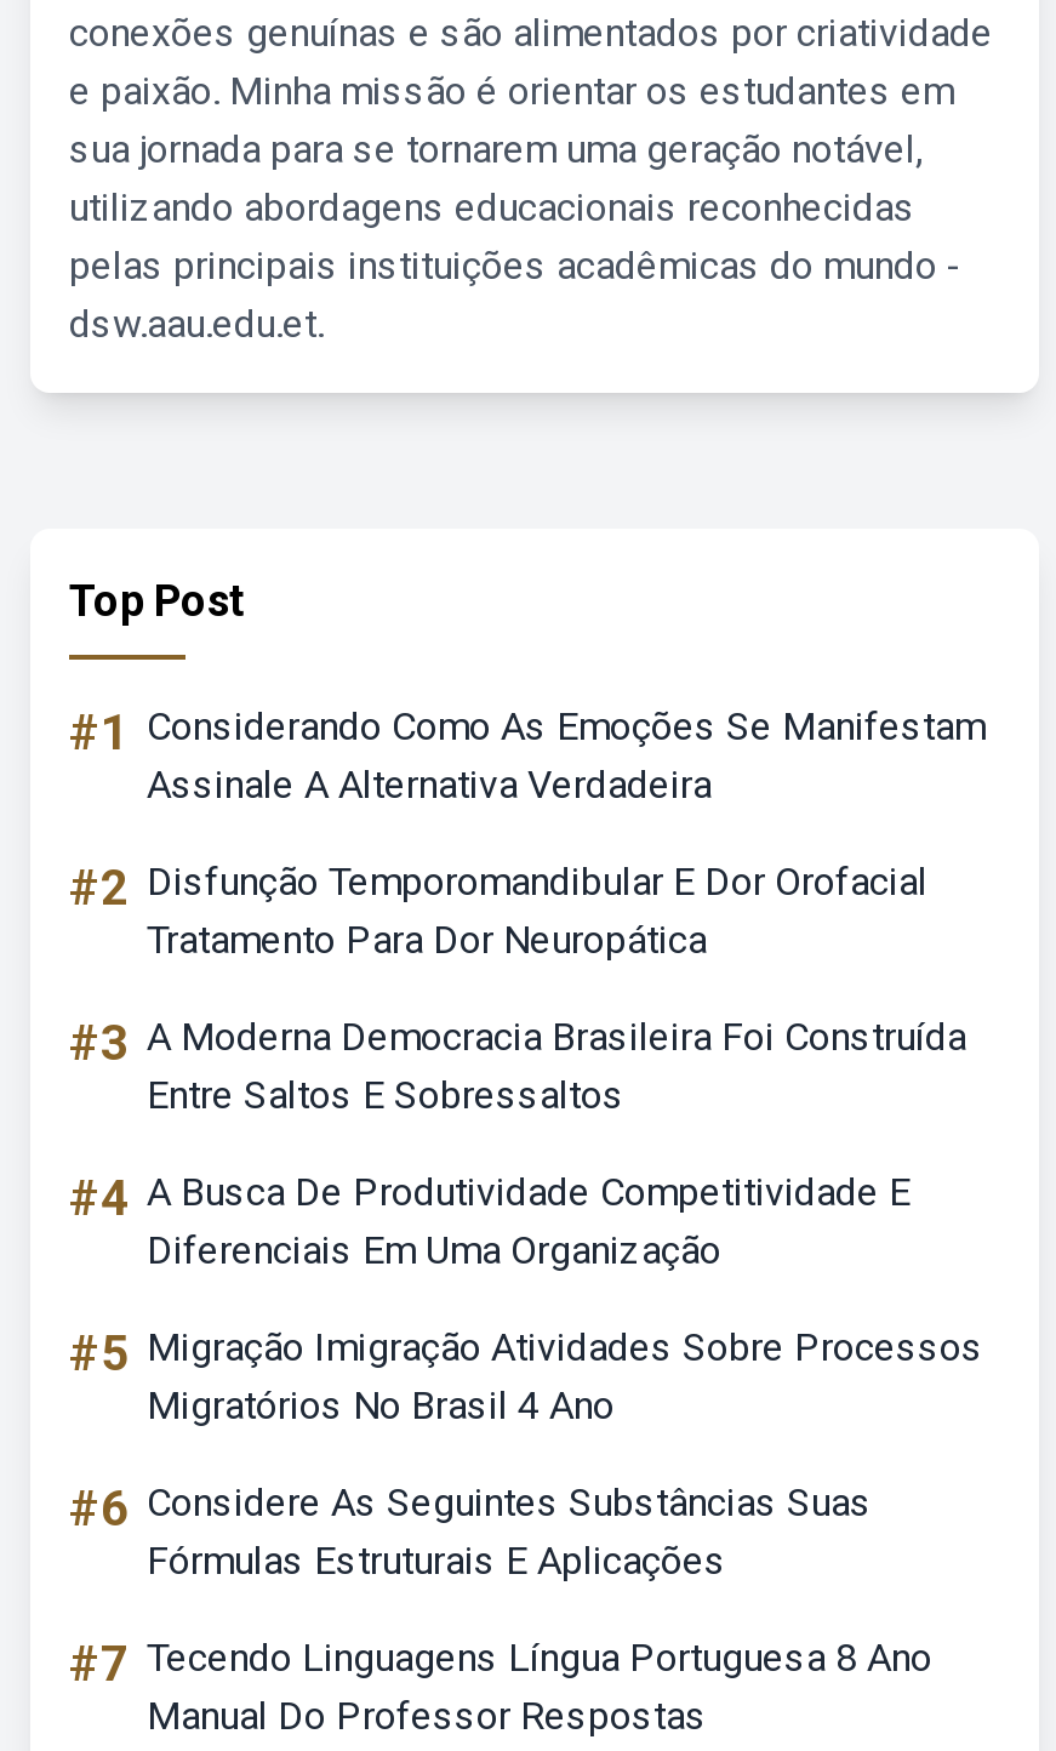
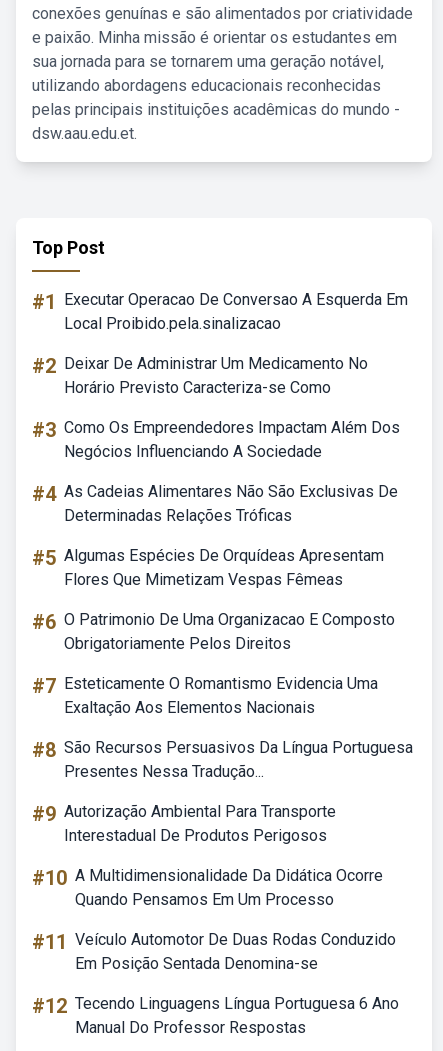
- #1 Considerando Como As Emoções Se Manifestam
- Assinale A Alternativa Verdadeira
- #2 Disfunção Temporomandibular E Dor Orofacial
- Tratamento Para Dor Neuropática
- #3 A Moderna Democracia Brasileira Foi Construída
- Entre Saltos E Sobressaltos
- #4 A Busca De Produtividade Competitividade E
- Diferenciais Em Uma Organização
- #5 Migração Imigração Atividades Sobre Processos
- Migratórios No Brasil 4 Ano
- #6 Considere As Seguintes Substâncias Suas
- Fórmulas Estruturais E Aplicações
- #7 Tecendo Linguagens Língua Portuguesa 8 Ano
+ #1 Executar Operacao De Conversao A Esquerda Em
+ Local Proibido.pela.sinalizacao
+ #2 Deixar De Administrar Um Medicamento No
+ Horário Previsto Caracteriza-se Como
+ #3 Como Os Empreendedores Impactam Além Dos
+ Negócios Influenciando A Sociedade
+ #4 As Cadeias Alimentares Não São Exclusivas De
+ Determinadas Relações Tróficas
+ #5 Algumas Espécies De Orquídeas Apresentam
+ Flores Que Mimetizam Vespas Fêmeas
+ #6 O Patrimonio De Uma Organizacao E Composto
+ Obrigatoriamente Pelos Direitos
+ #7 Esteticamente O Romantismo Evidencia Uma
+ Exaltação Aos Elementos Nacionais
+ #8 São Recursos Persuasivos Da Língua Portuguesa
+ Presentes Nessa Tradução...
+ #9 Autorização Ambiental Para Transporte
+ Interestadual De Produtos Perigosos
+ #10 A Multidimensionalidade Da Didática Ocorre
+ Quando Pensamos Em Um Processo
+ #11 Veículo Automotor De Duas Rodas Conduzido
+ Em Posição Sentada Denomina-se
+ #12 Tecendo Linguagens Língua Portuguesa 6 Ano
